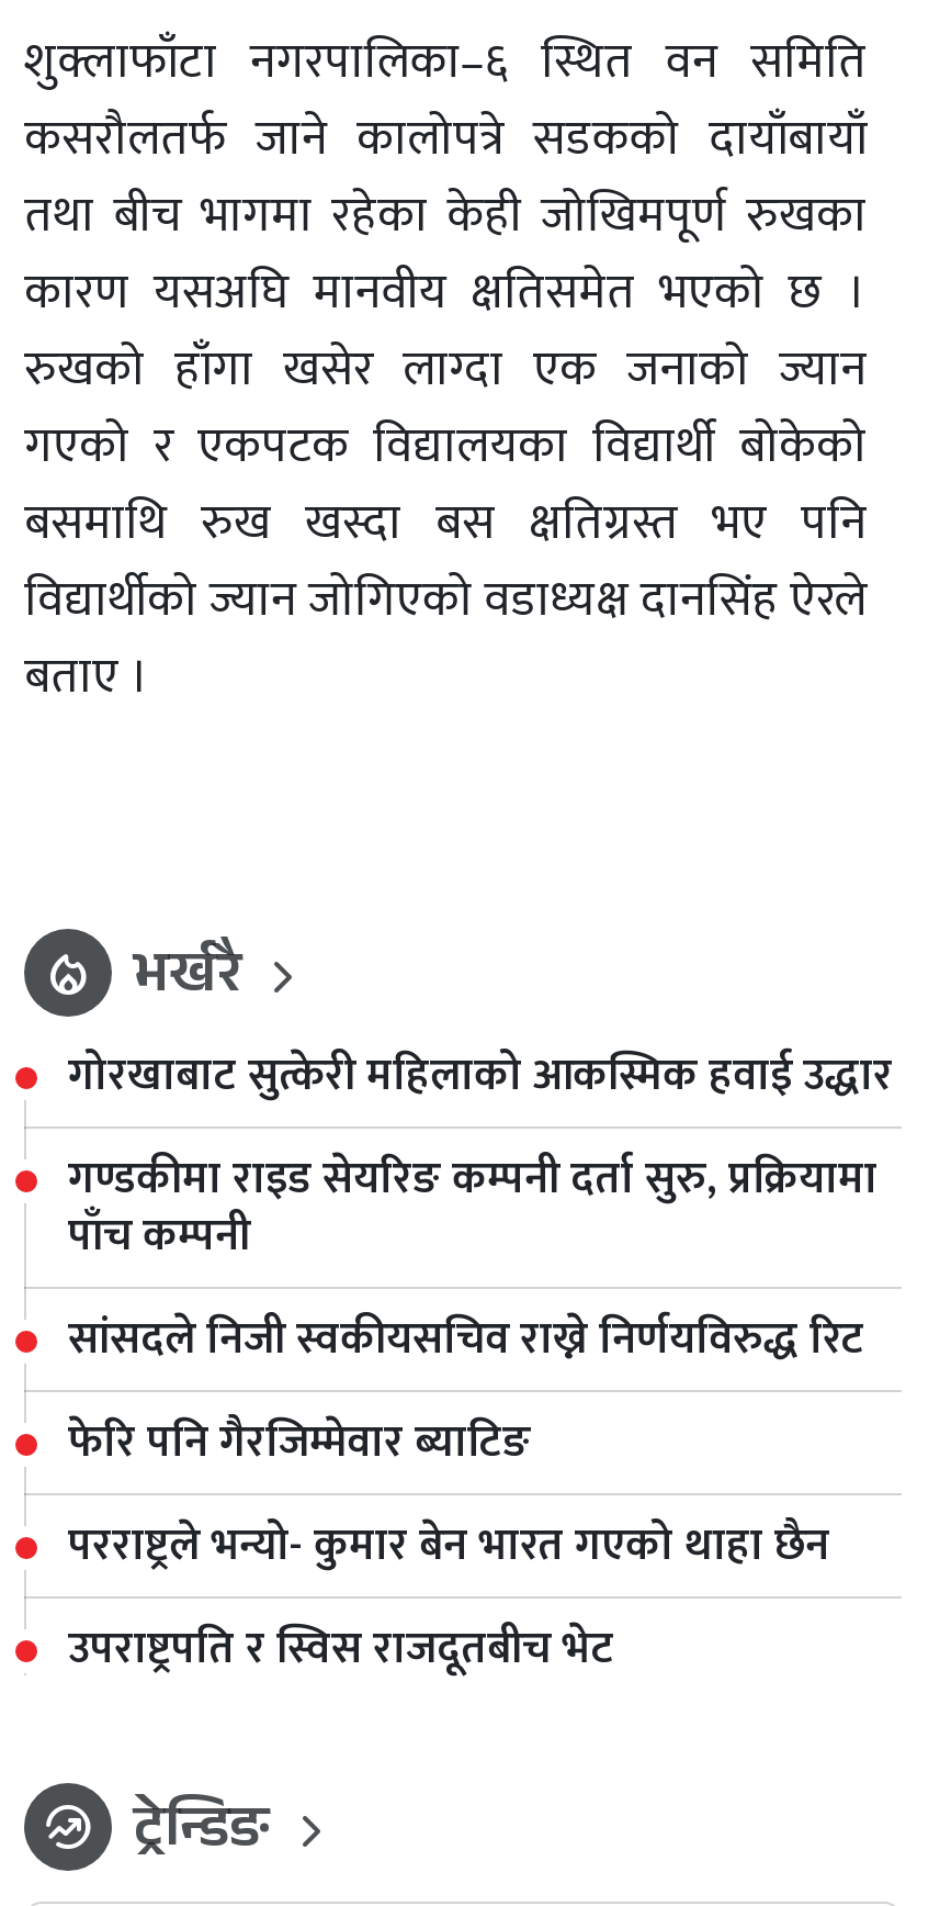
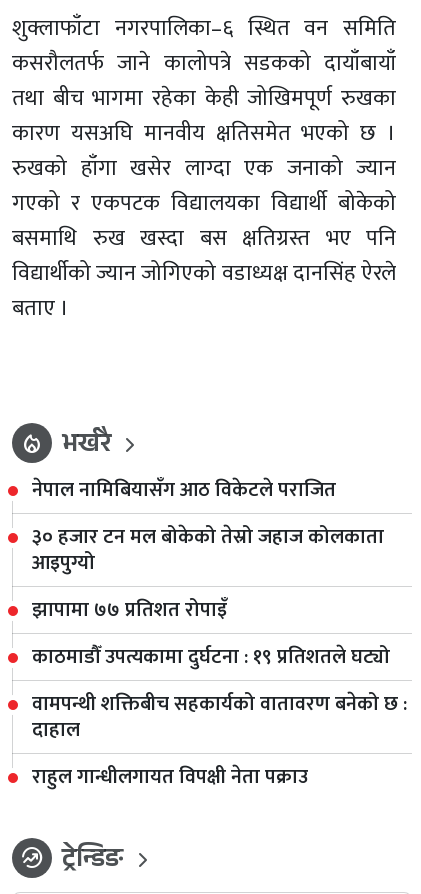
- गोरखाबाट सुत्केरी महिलाको आकस्मिक हवाई उद्धार
- गण्डकीमा राइड सेयरिङ कम्पनी दर्ता सुरु, प्रक्रियामा
- पाँच कम्पनी
- सांसदले निजी स्वकीयसचिव राख्ने निर्णयविरुद्ध रिट
- फेरि पनि गैरजिम्मेवार ब्याटिङ
- परराष्ट्रले भन्यो- कुमार बेन भारत गएको थाहा छैन
- उपराष्ट्रपति र स्विस राजदूतबीच भेट
+ नेपाल नामिबियासँग आठ विकेटले पराजित
+ ३० हजार टन मल बोकेको तेस्रो जहाज कोलकाता
+ आइपुग्यो
+ झापामा ७७ प्रतिशत रोपाइँ
+ काठमाडौँ उपत्यकामा दुर्घटना : १९ प्रतिशतले घट्यो
+ वामपन्थी शक्तिबीच सहकार्यको वातावरण बनेको छ :
+ दाहाल
+ राहुल गान्धीलगायत विपक्षी नेता पक्राउ
